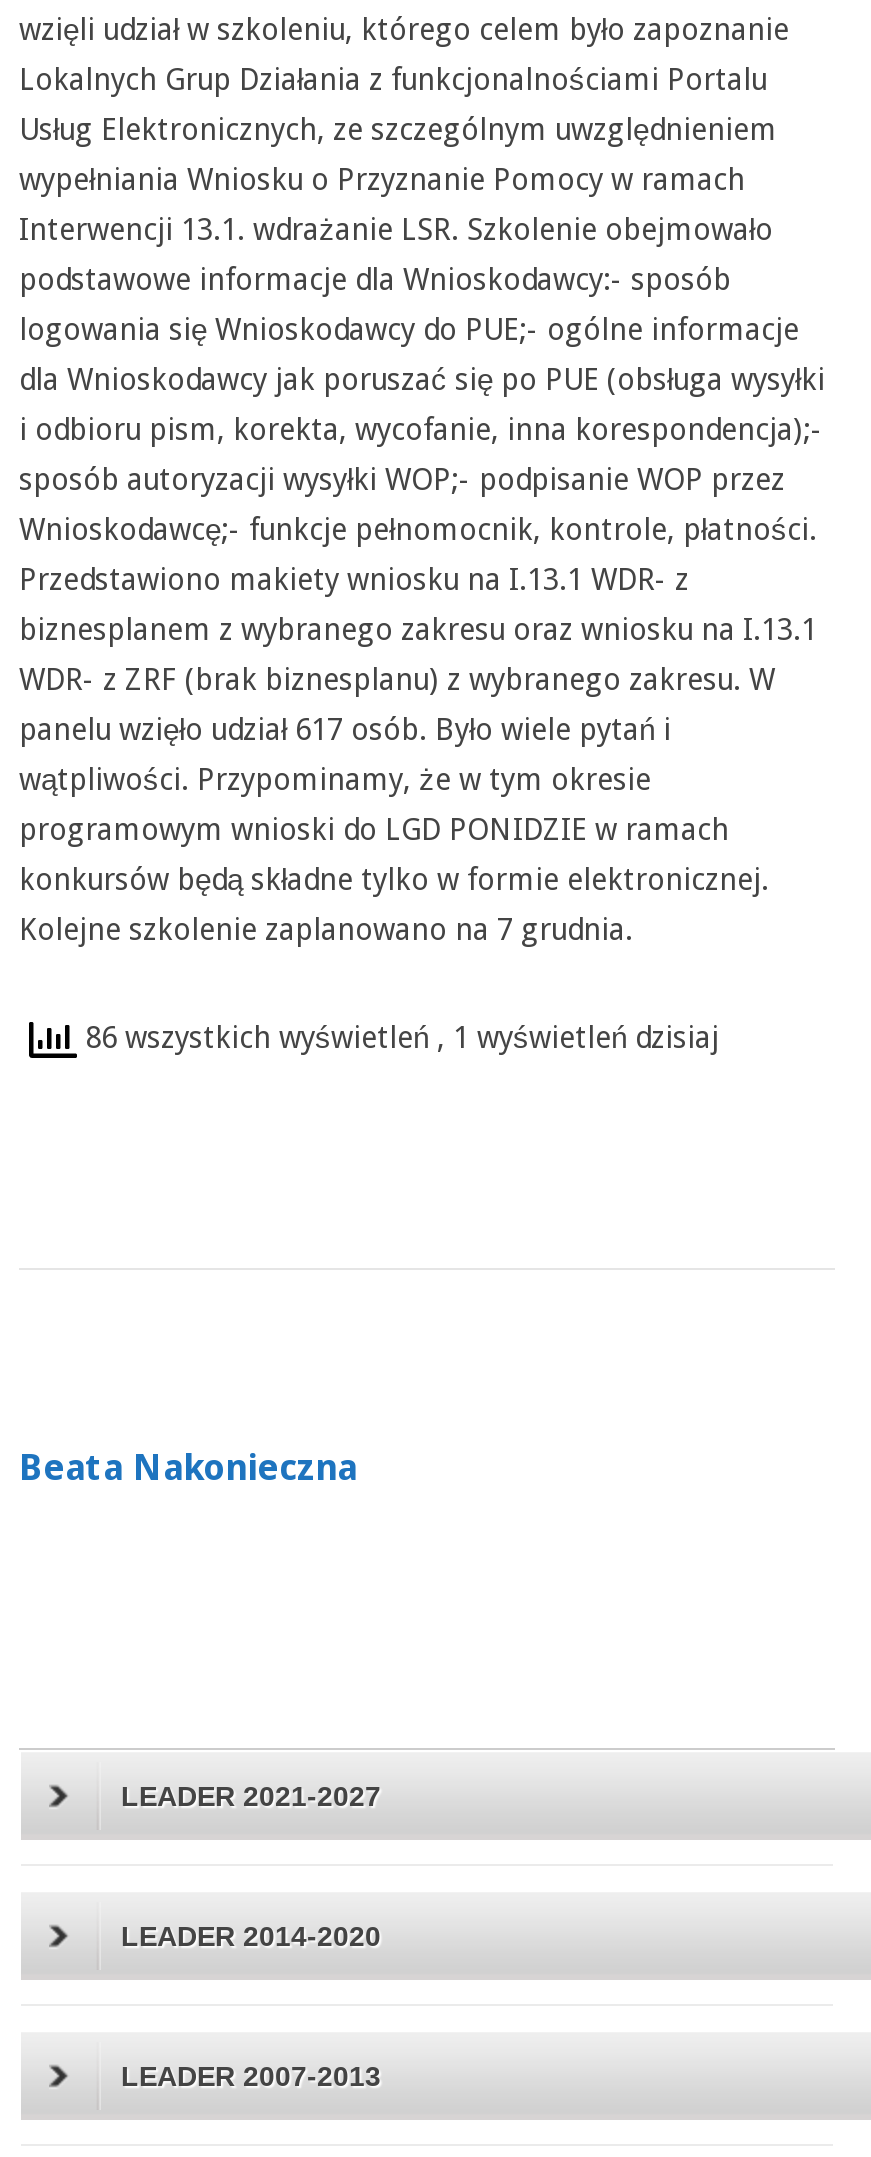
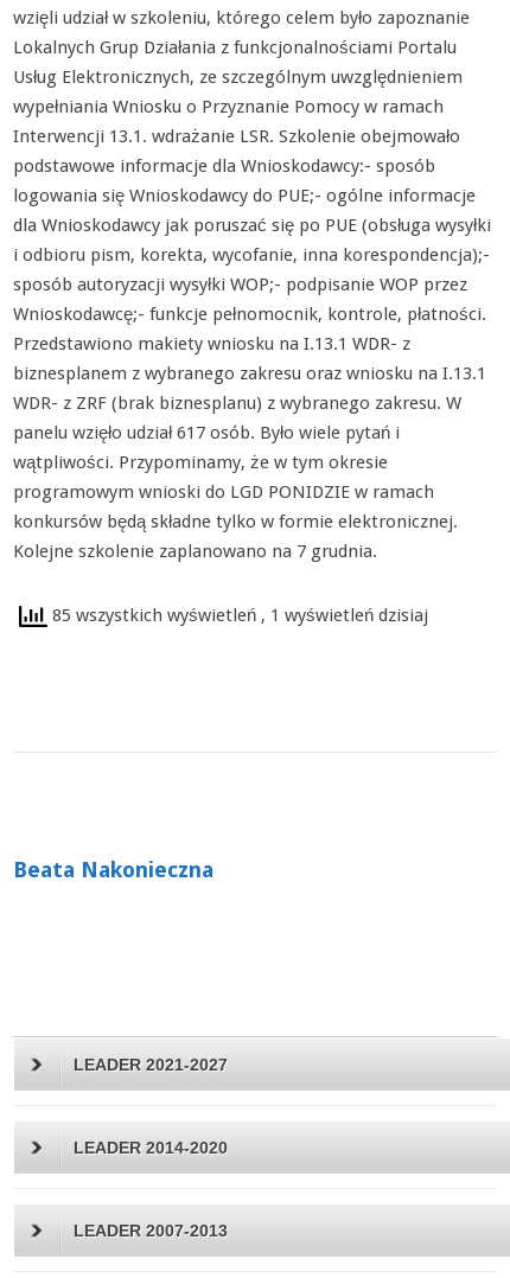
- 86 wszystkich wyświetleń, 1 wyświetleń dzisiaj
+ 85 wszystkich wyświetleń, 1 wyświetleń dzisiaj
